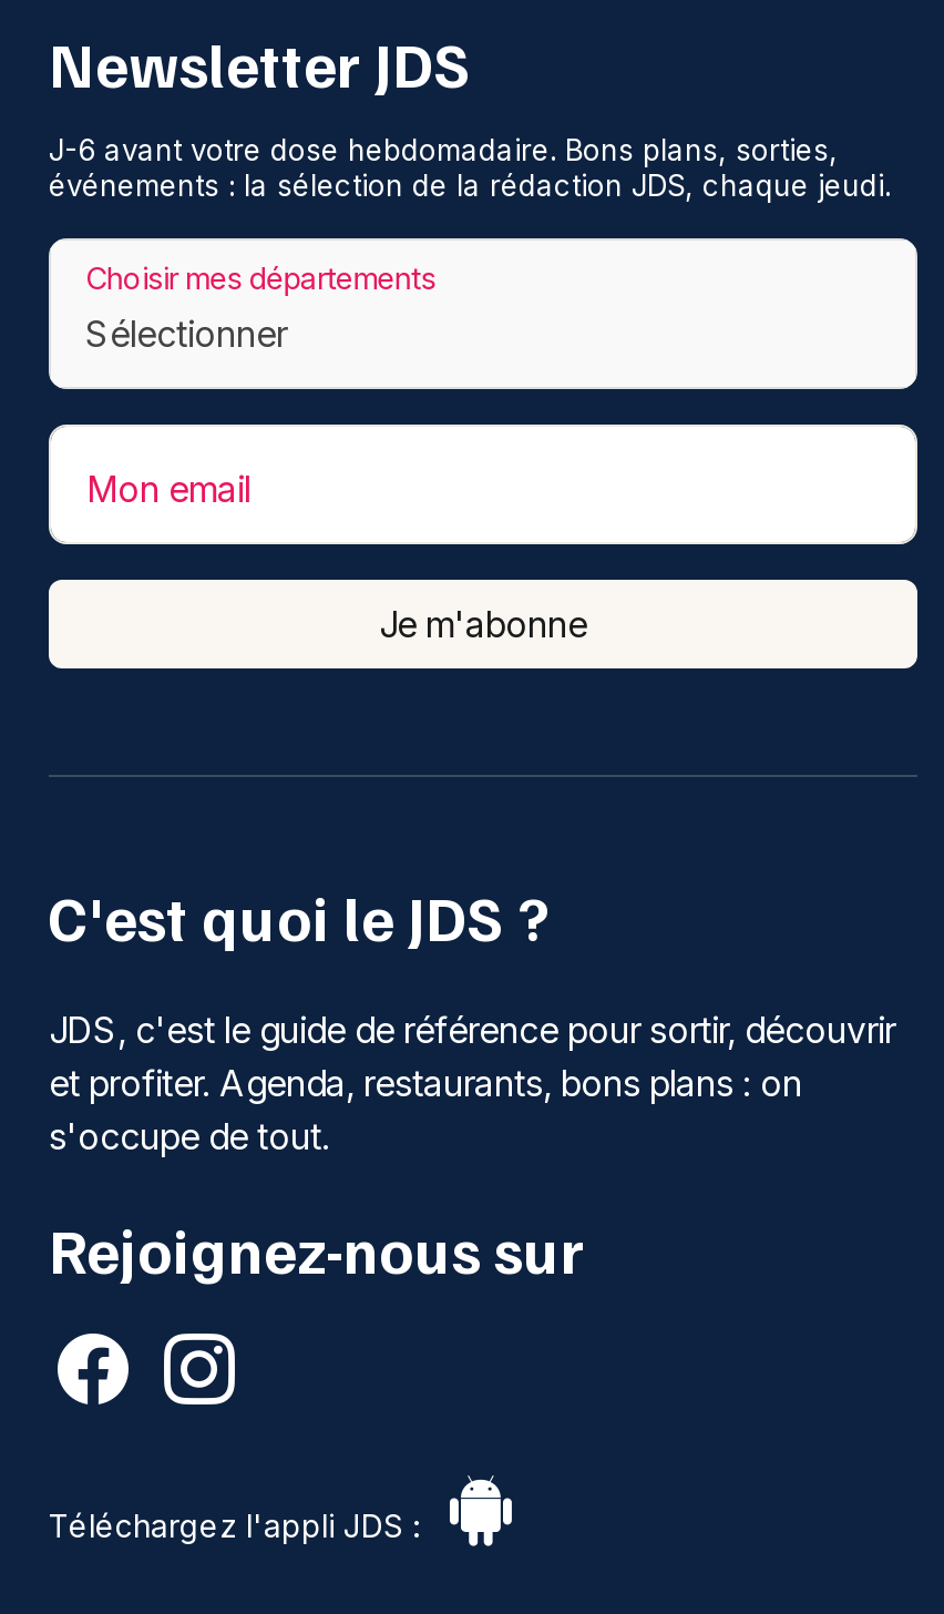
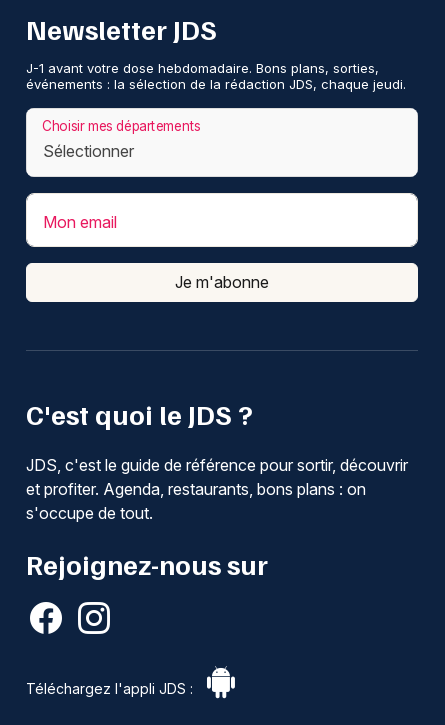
- J-6 avant votre dose hebdomadaire. Bons plans, sorties,
+ J-1 avant votre dose hebdomadaire. Bons plans, sorties,
